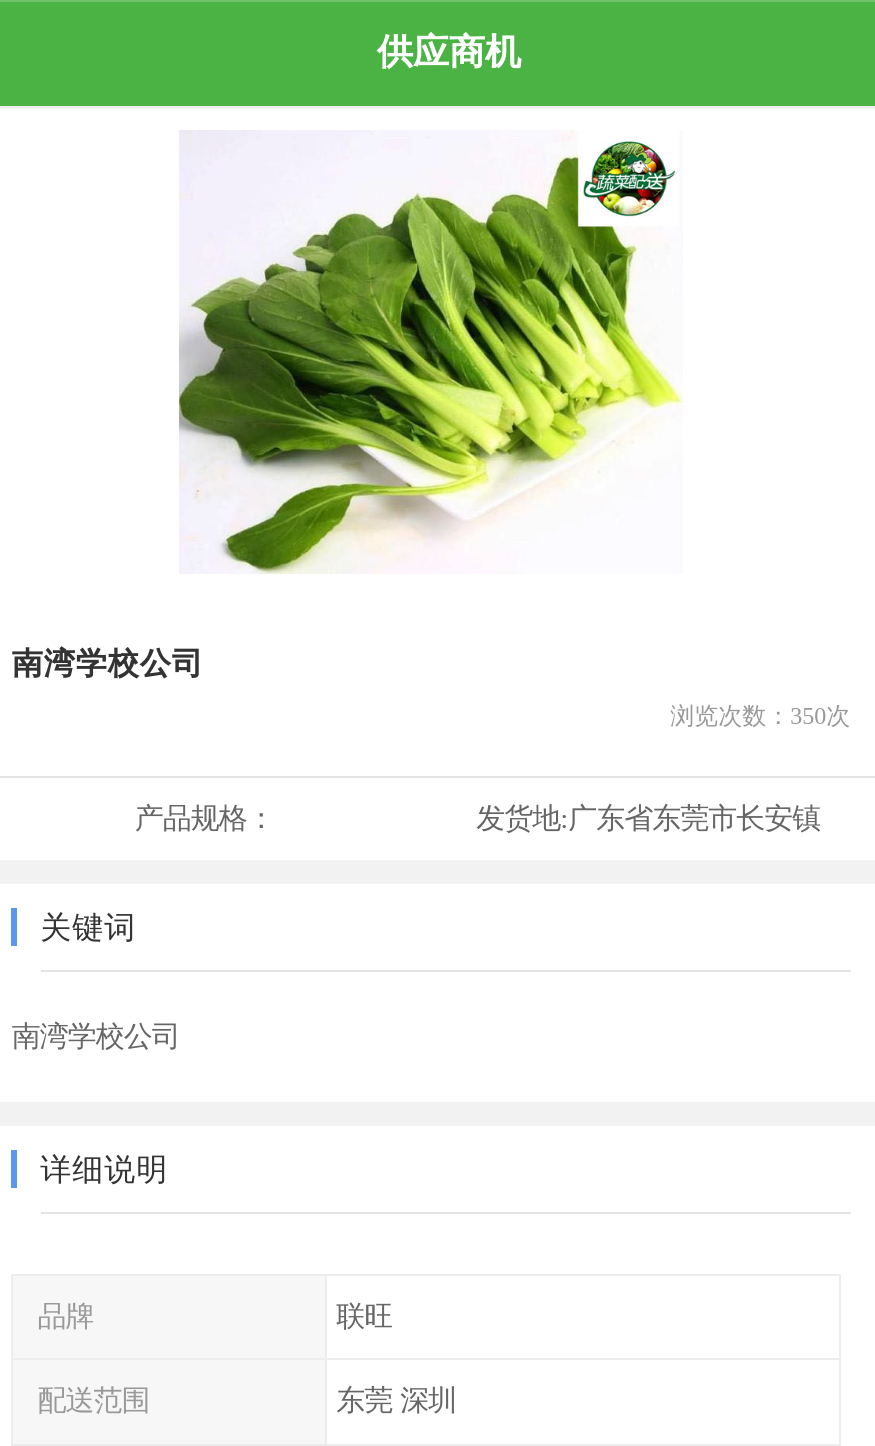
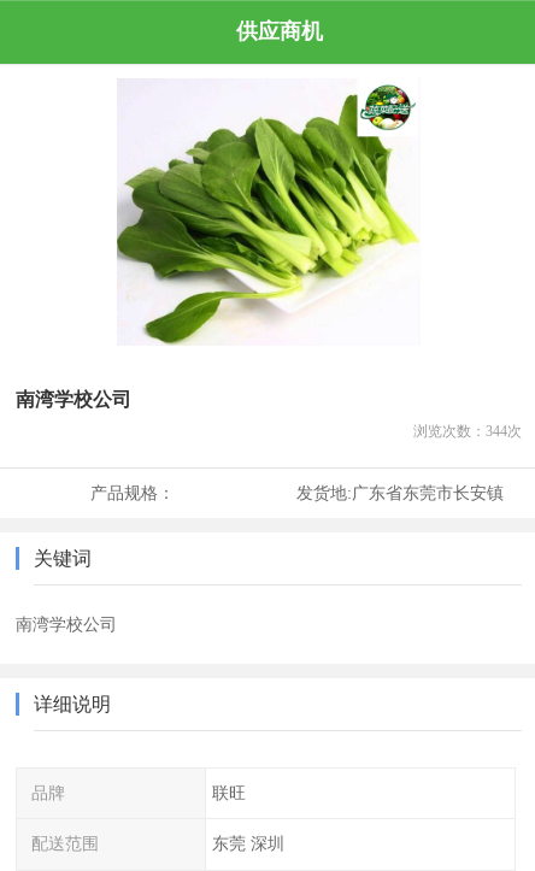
- 浏览次数：350次
+ 浏览次数：344次
